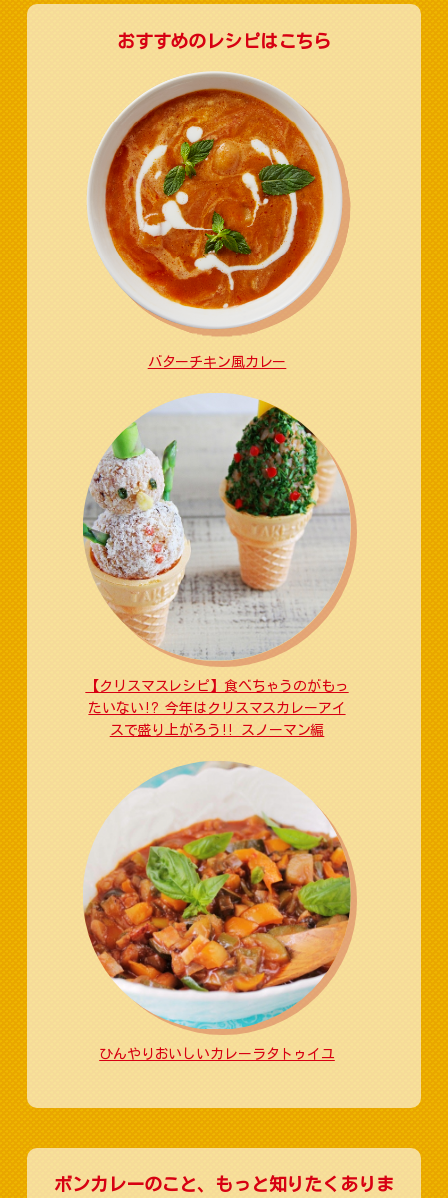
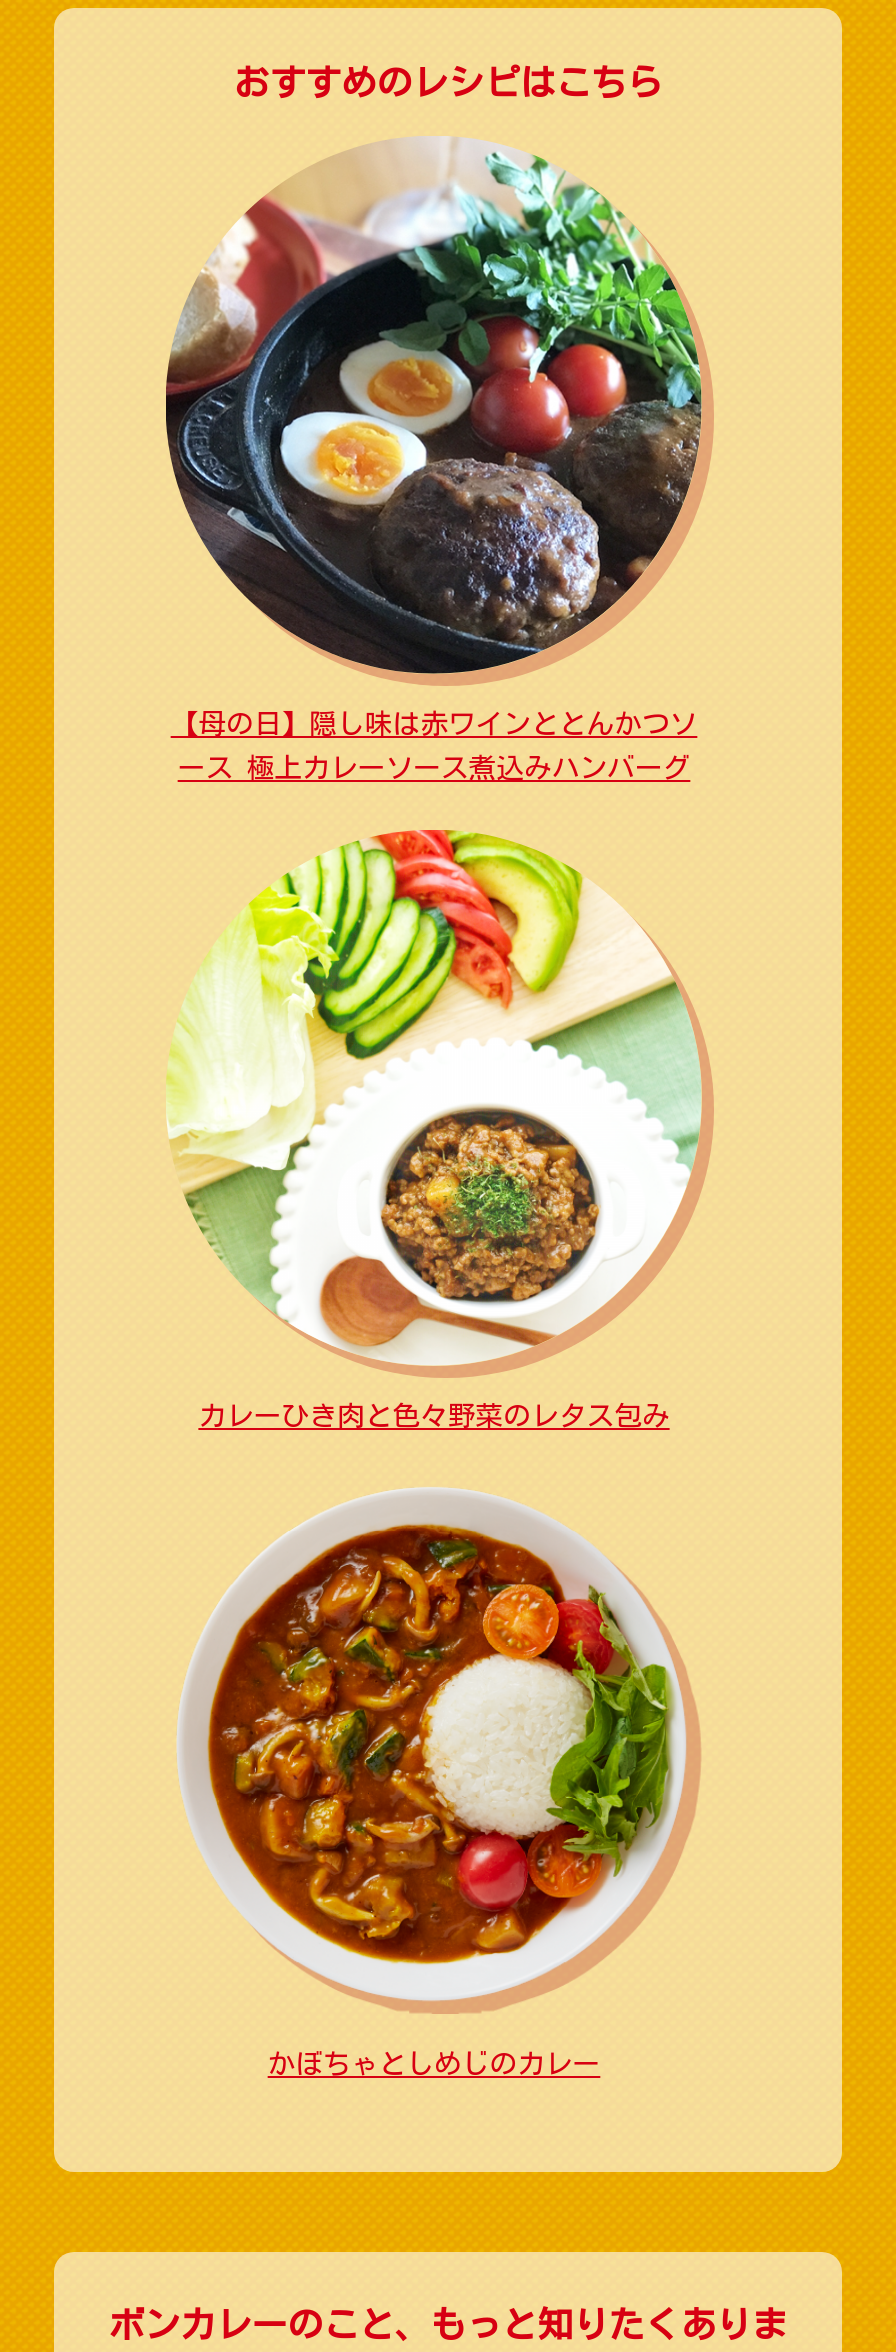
- [image]
- バターチキン風カレー
+ [image]
+ 【母の日】隠し味は赤ワインととんかつソ
+ ース 極上カレーソース煮込みハンバーグ

- [image]
+ [image]

- 【クリスマスレシピ】食べちゃうのがもっ
- たいない!? 今年はクリスマスカレーアイ
- スで盛り上がろう!! スノーマン編
+ カレーひき肉と色々野菜のレタス包み

- [image]
- ひんやりおいしいカレーラタトゥイユ
+ [image]
+ かぼちゃとしめじのカレー
